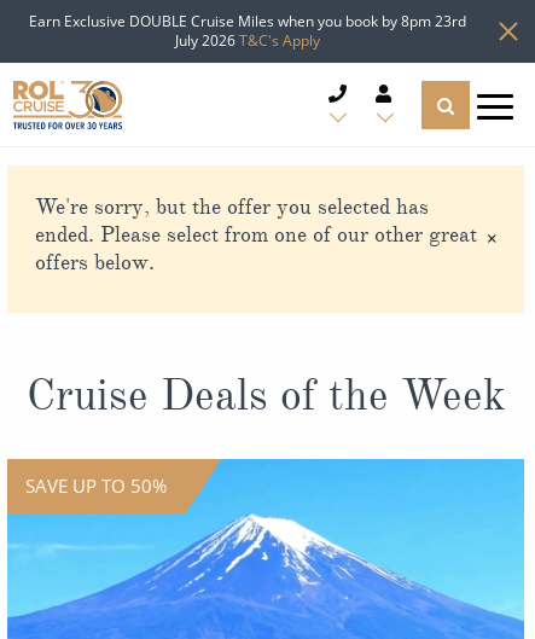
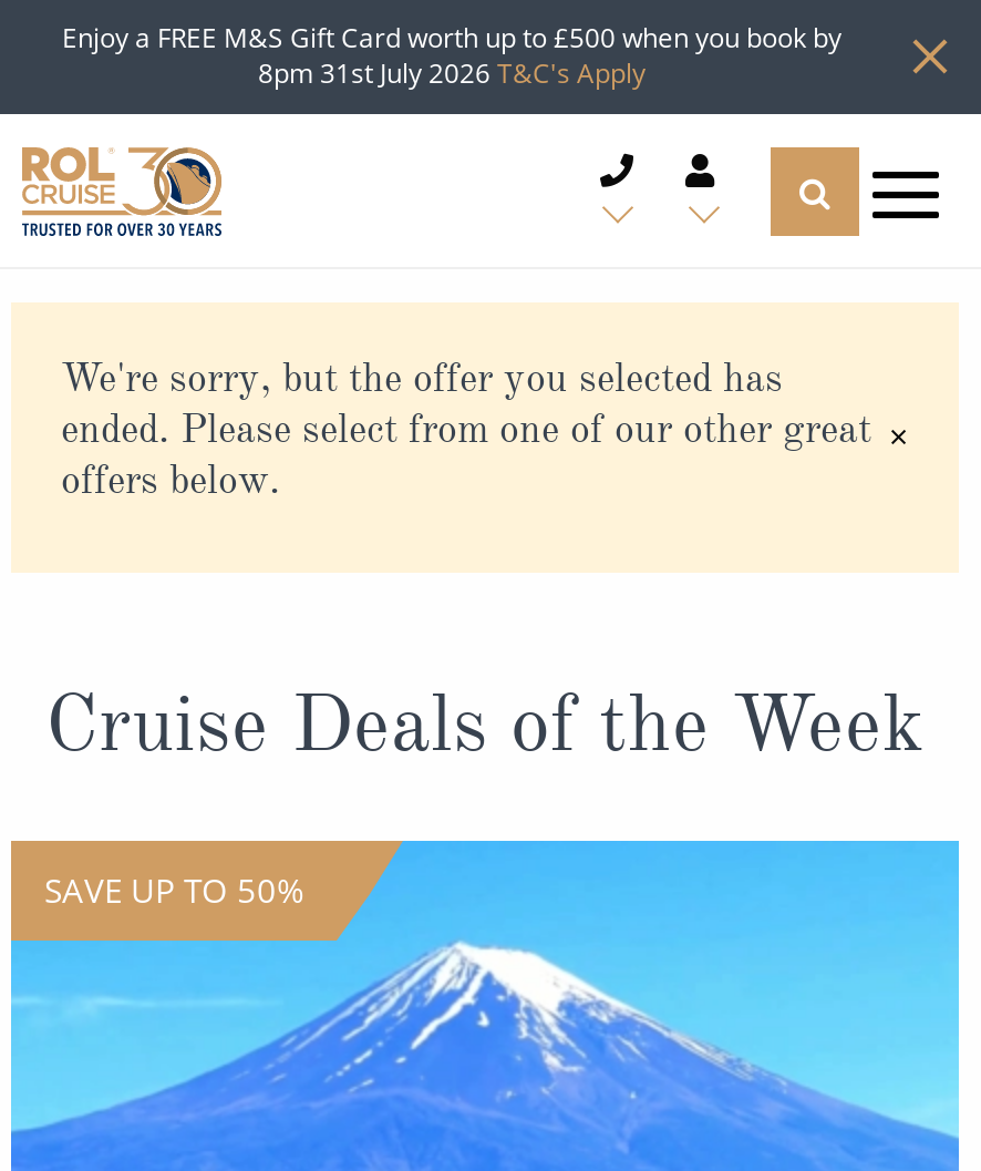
- Earn Exclusive DOUBLE Cruise Miles when you book by 8pm 23rd
- July 2026 T&C's Apply
+ Enjoy a FREE M&S Gift Card worth up to £500 when you book by
+ 8pm 31st July 2026 T&C's Apply
